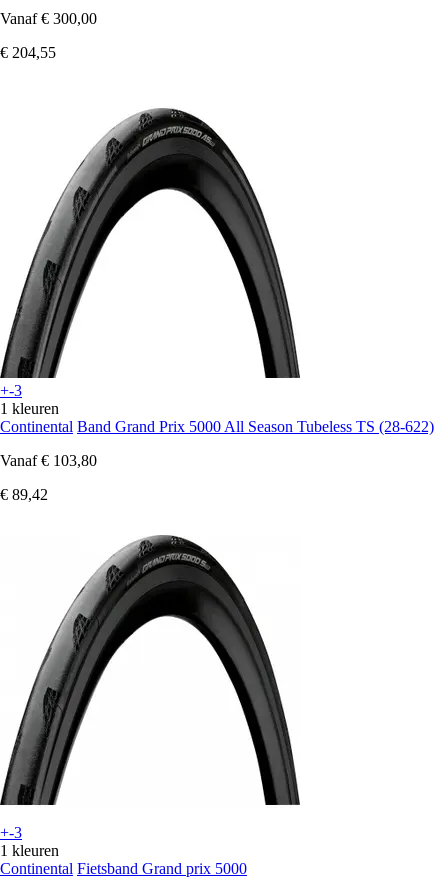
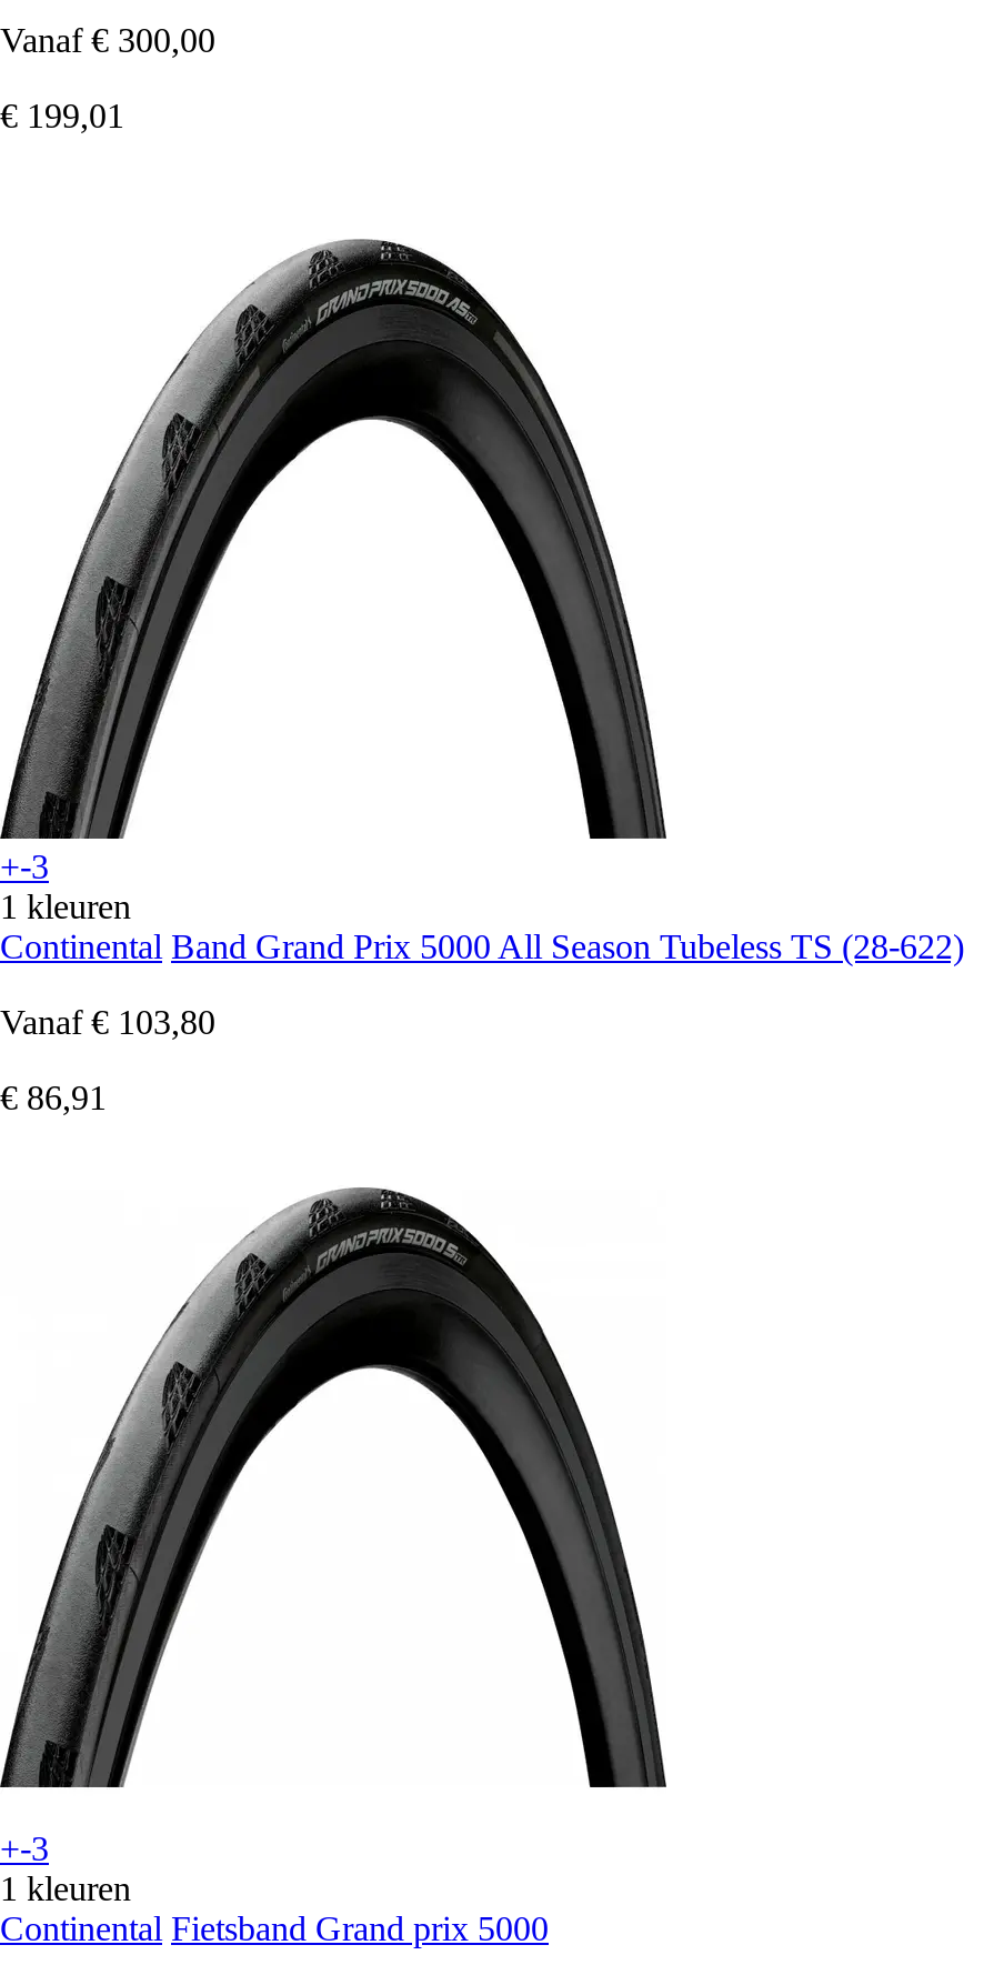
- € 204,55
+ € 199,01

- € 89,42
+ € 86,91
